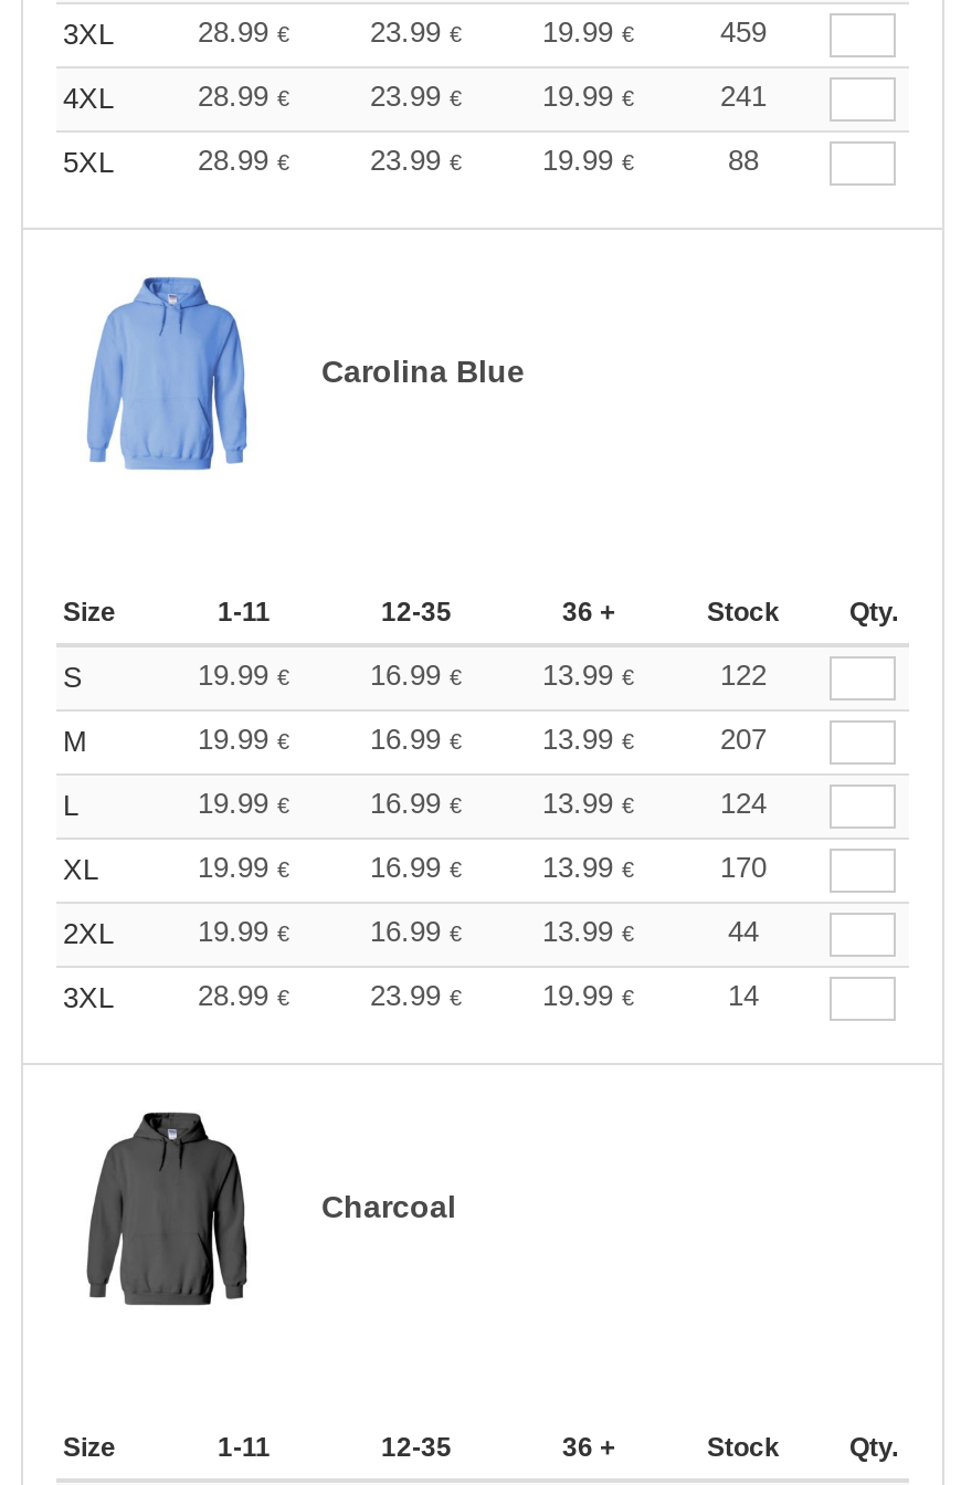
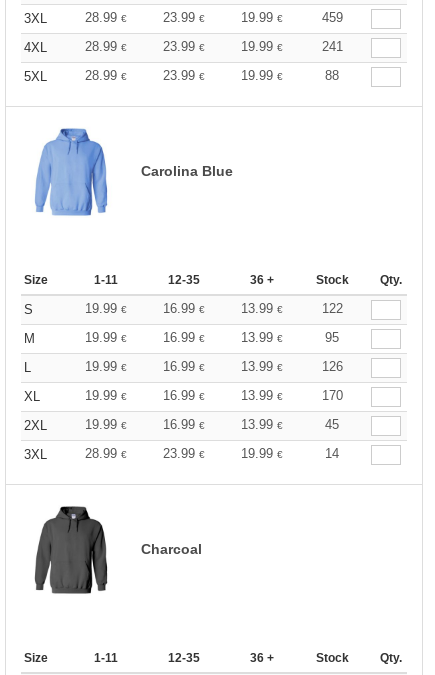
- 207
+ 95

- 124
+ 126

- 44
+ 45
